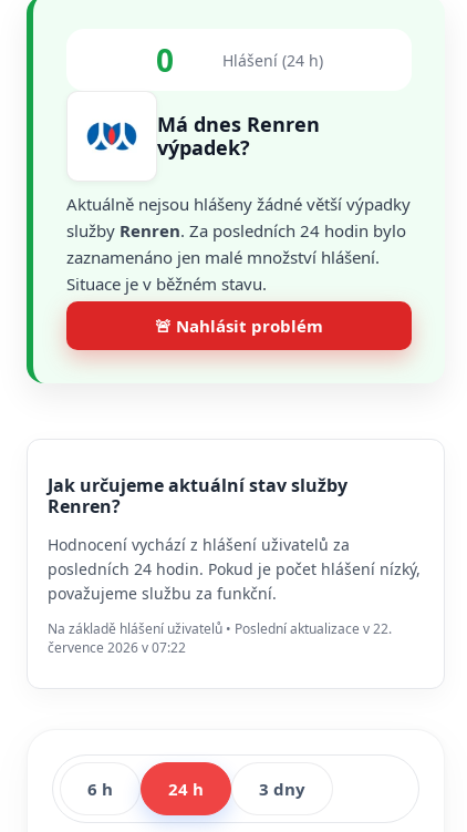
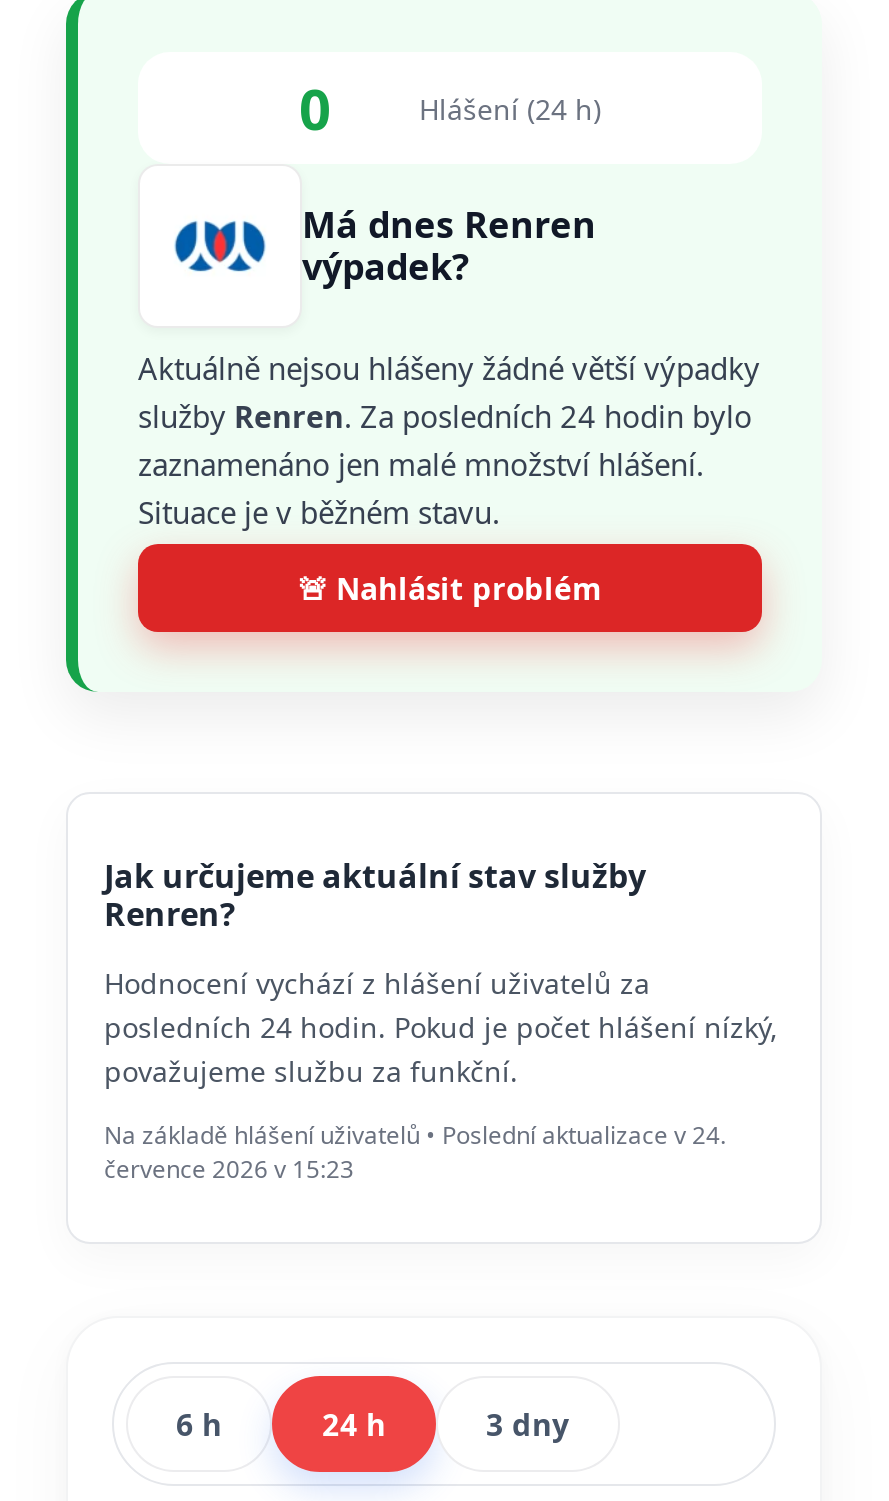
- Na základě hlášení uživatelů • Poslední aktualizace v 22.
+ Na základě hlášení uživatelů • Poslední aktualizace v 24.

- července 2026 v 07:22
+ července 2026 v 15:23
